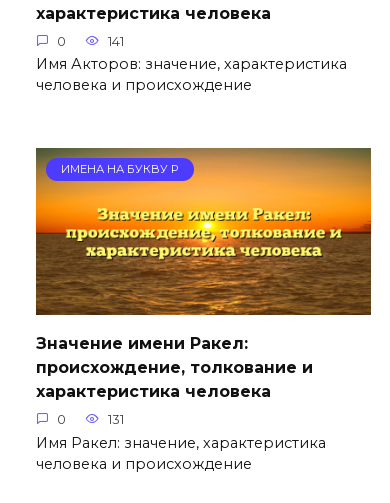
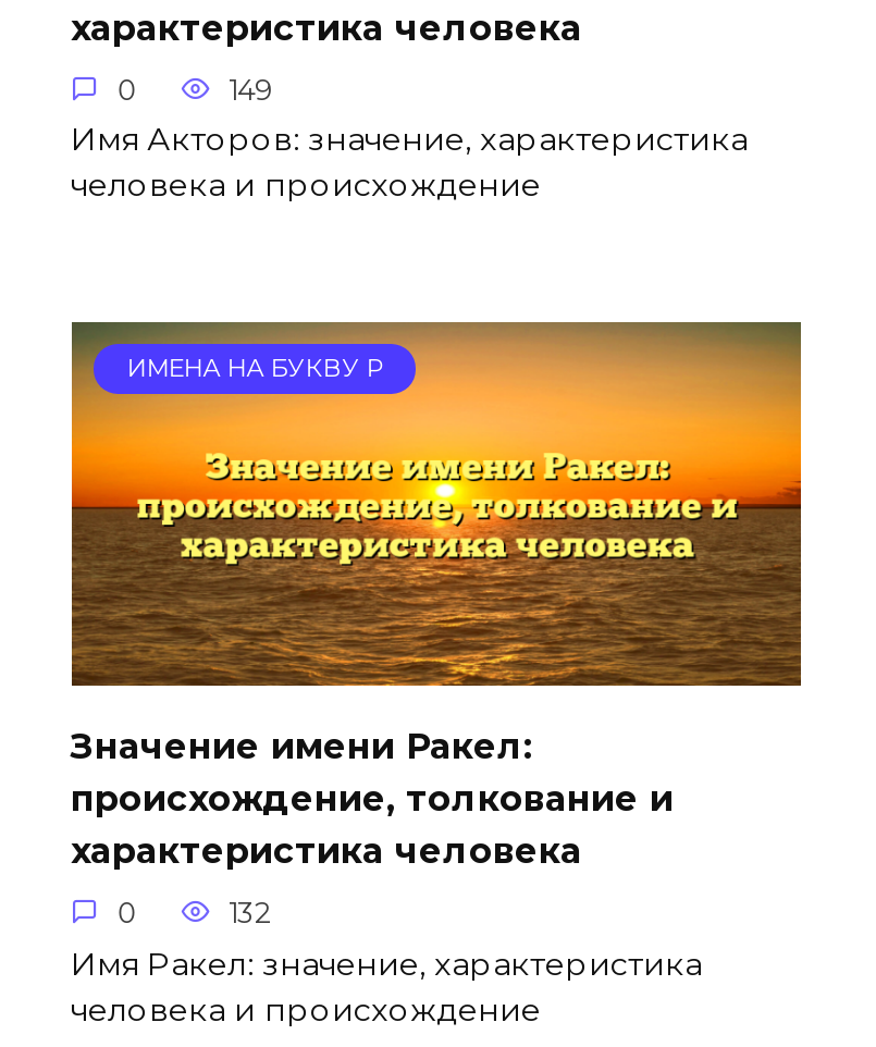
- 141
+ 149

- 131
+ 132
